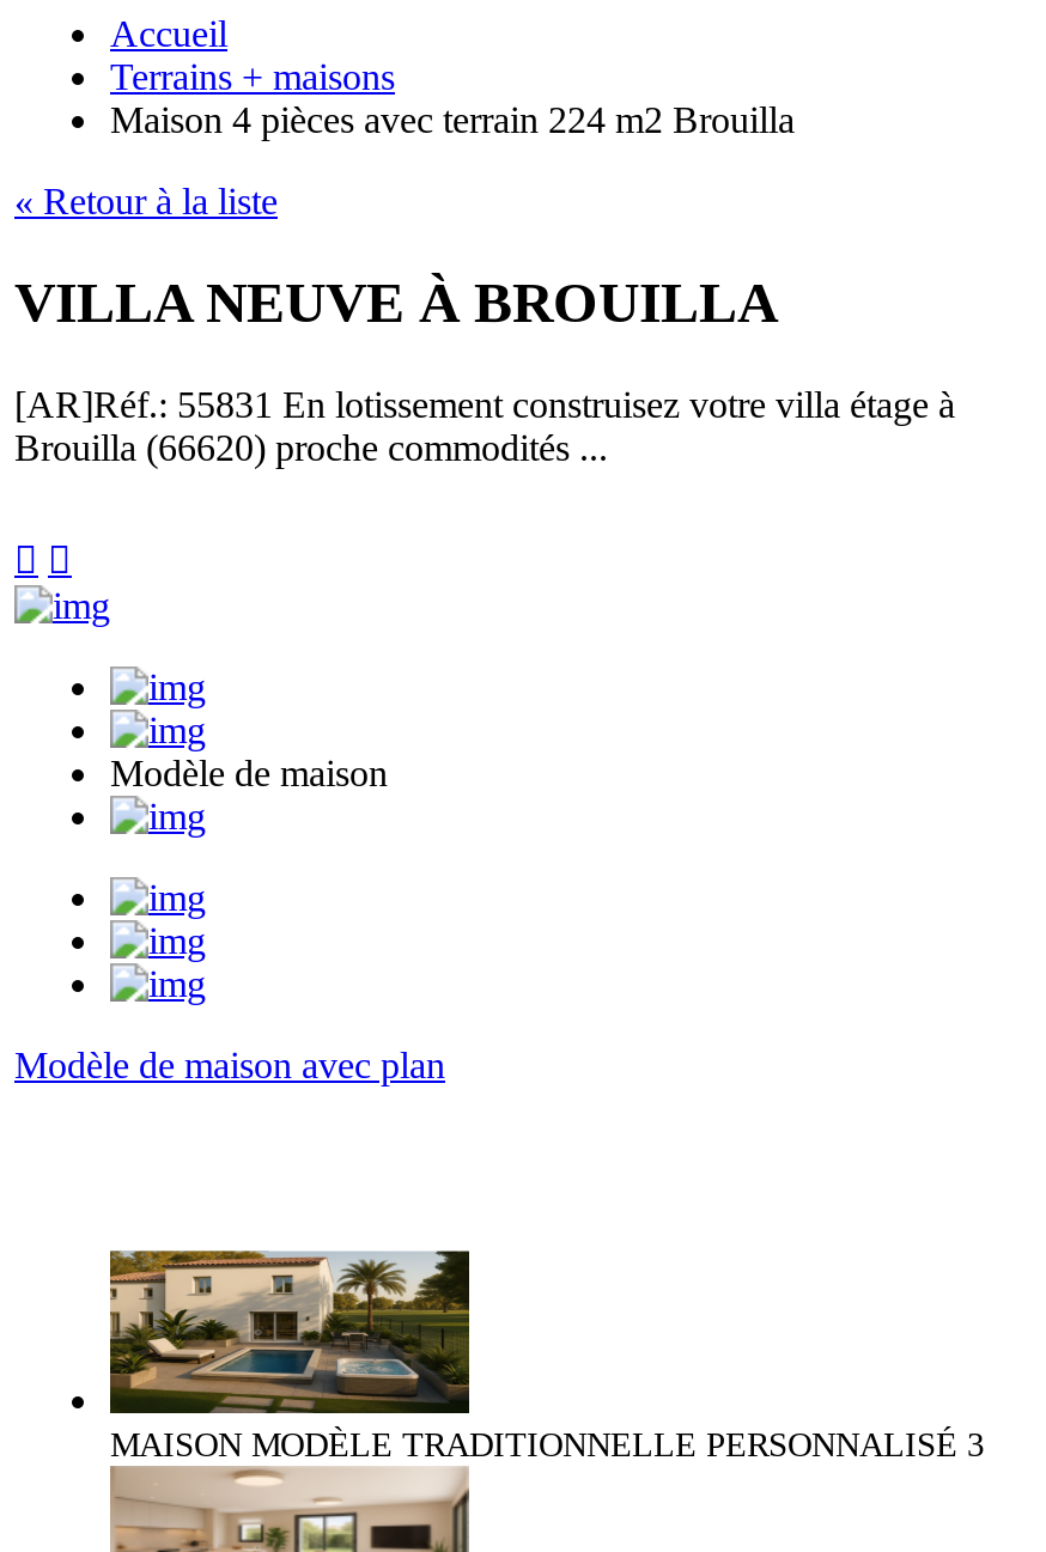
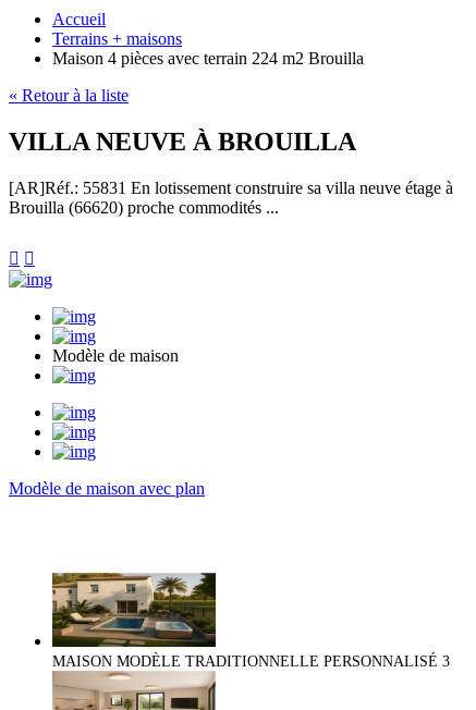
- [AR]Réf.: 55831 En lotissement construisez votre villa étage à
+ [AR]Réf.: 55831 En lotissement construire sa villa neuve étage à
